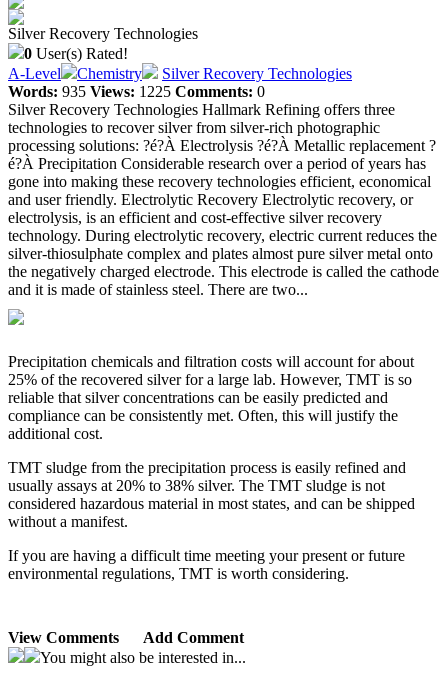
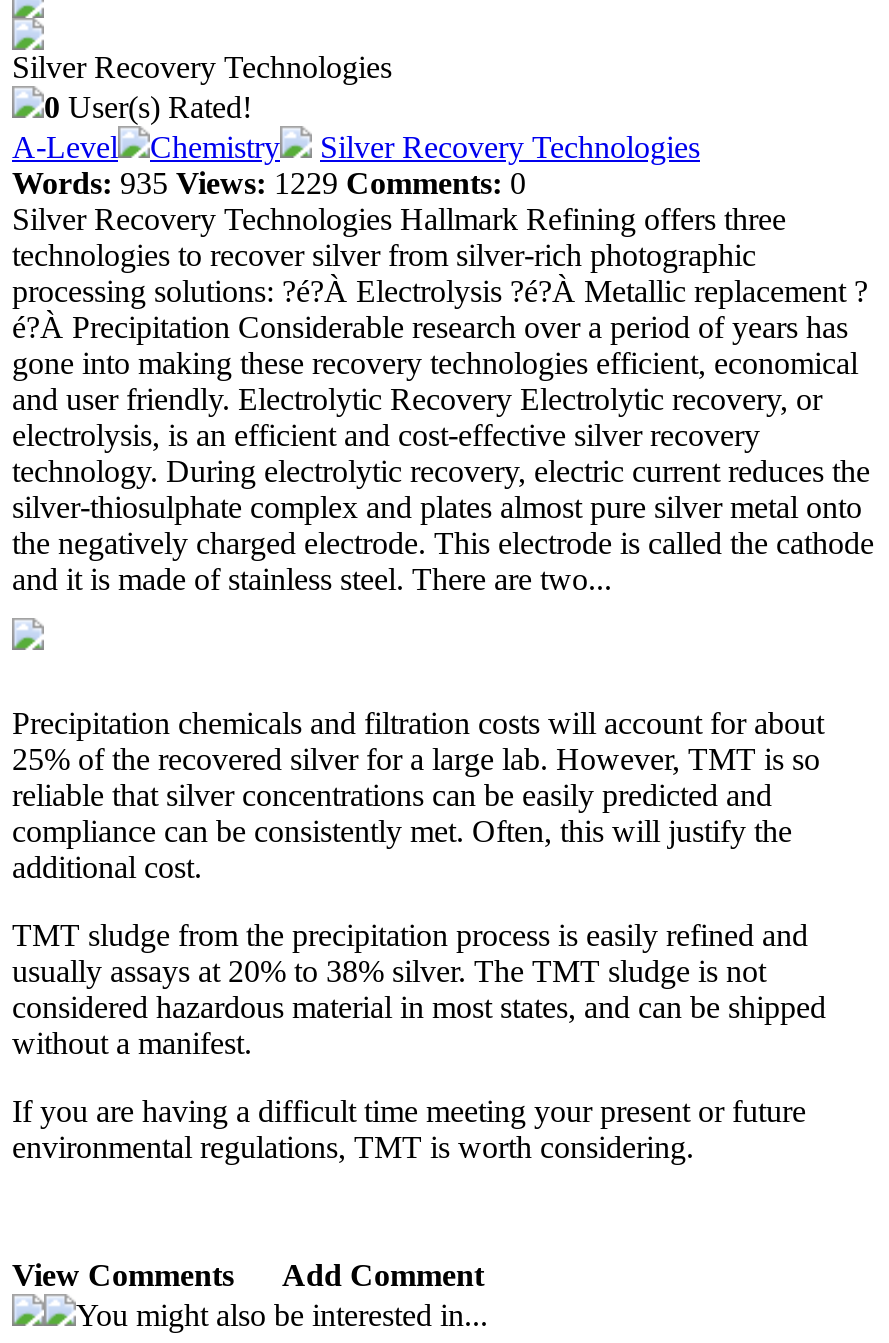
- Words: 935 Views: 1225 Comments: 0
+ Words: 935 Views: 1229 Comments: 0
